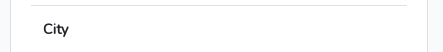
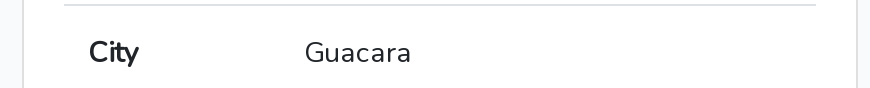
+ Guacara
